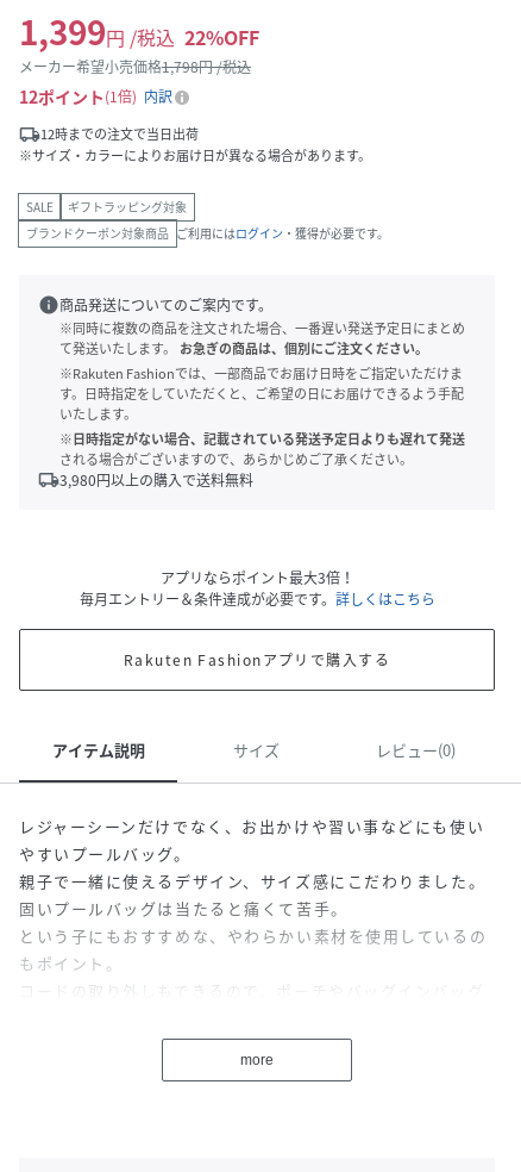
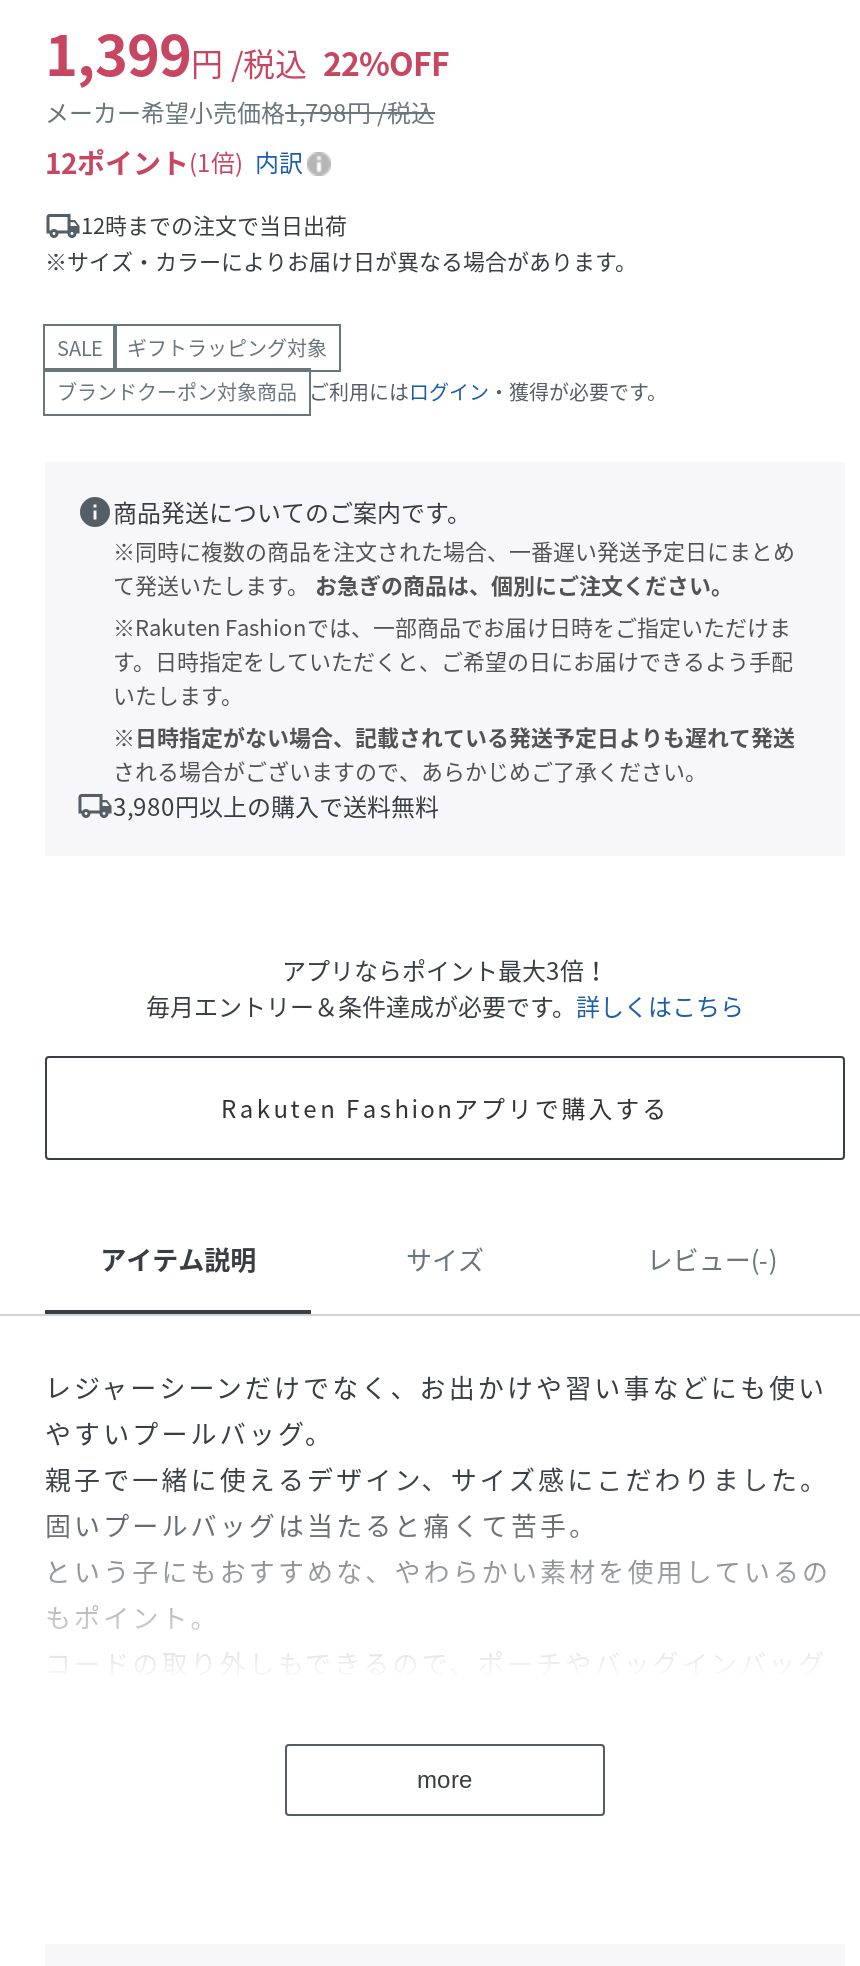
- レビュー(0)
+ レビュー(-)
